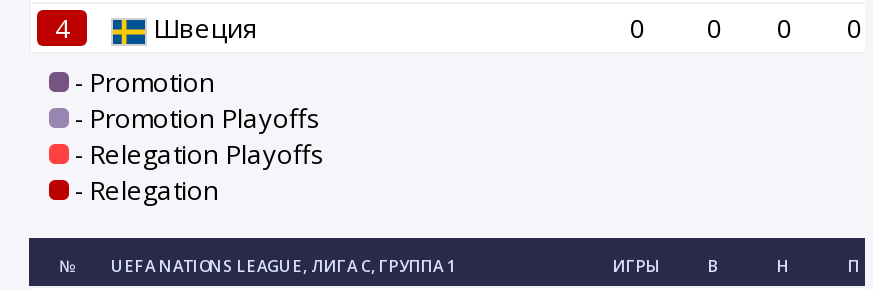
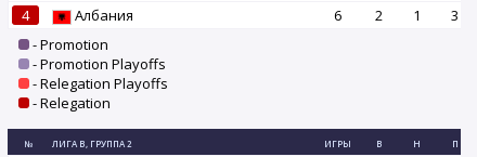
- Швеция
- 0
- 0
- 0
- 0
+ Албания
+ 6
+ 2
+ 1
+ 3

- UEFA NATIONS LEAGUE, ЛИГА C, ГРУППА 1
+ ЛИГА B, ГРУППА 2
